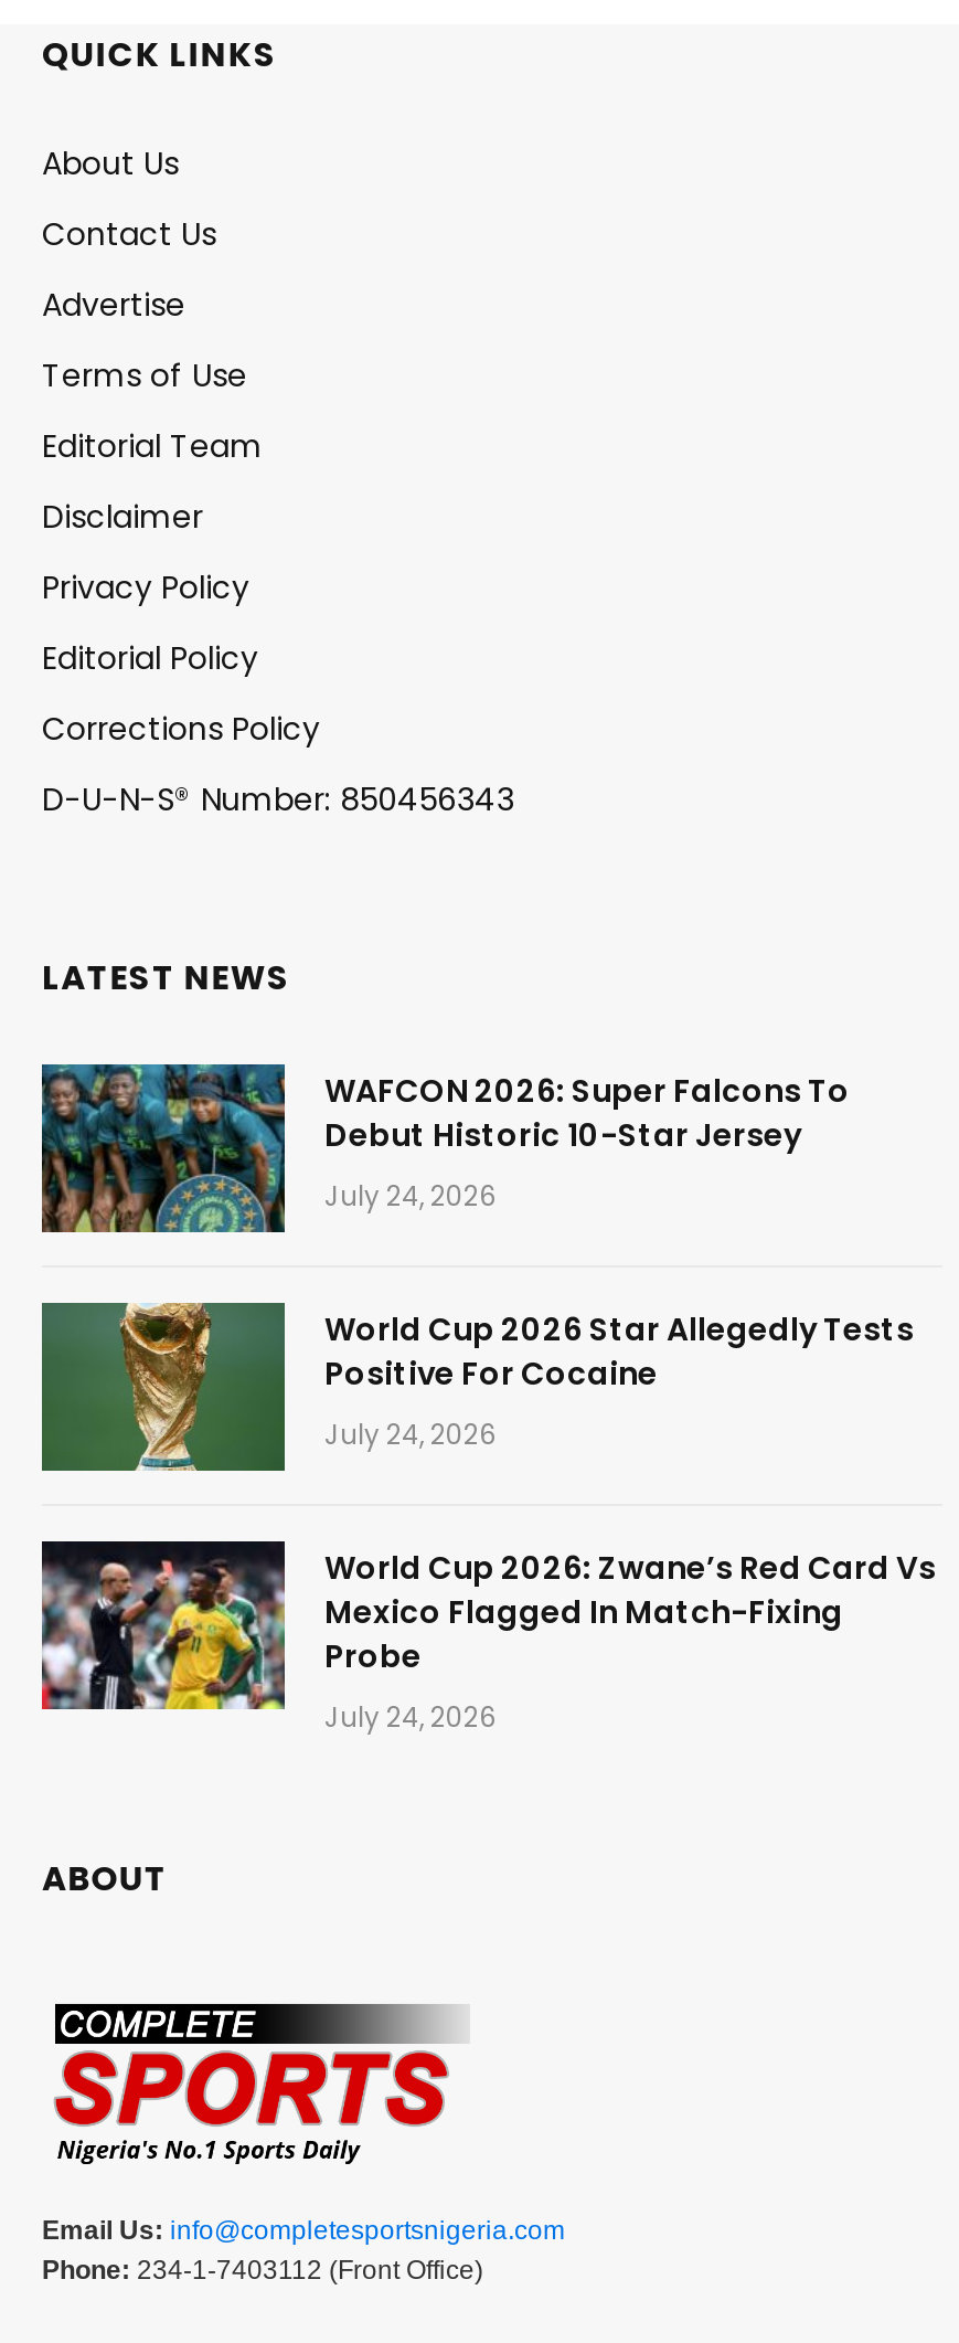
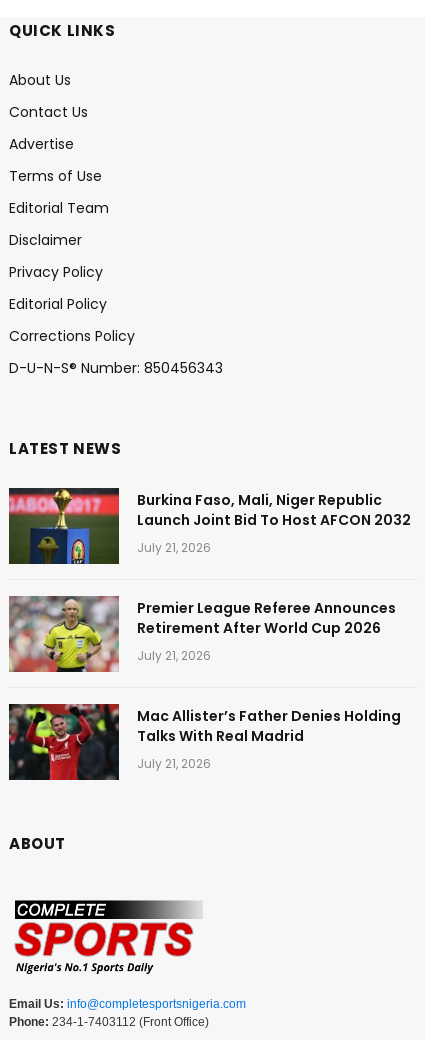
- [image]
- WAFCON 2026: Super Falcons To
- Debut Historic 10-Star Jersey
- July 24, 2026
+ [image]
+ Burkina Faso, Mali, Niger Republic
+ Launch Joint Bid To Host AFCON 2032
+ July 21, 2026

- [image]
- World Cup 2026 Star Allegedly Tests
- Positive For Cocaine
- July 24, 2026
+ [image]
+ Premier League Referee Announces
+ Retirement After World Cup 2026
+ July 21, 2026

- [image]
- World Cup 2026: Zwane’s Red Card Vs
- Mexico Flagged In Match-Fixing
- Probe
- July 24, 2026
+ [image]
+ Mac Allister’s Father Denies Holding
+ Talks With Real Madrid
+ July 21, 2026
